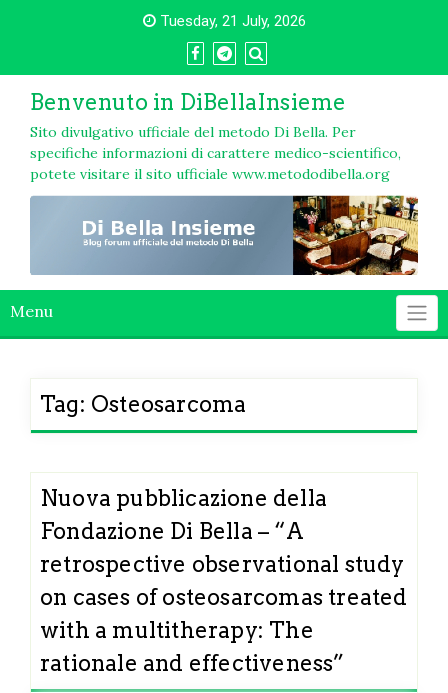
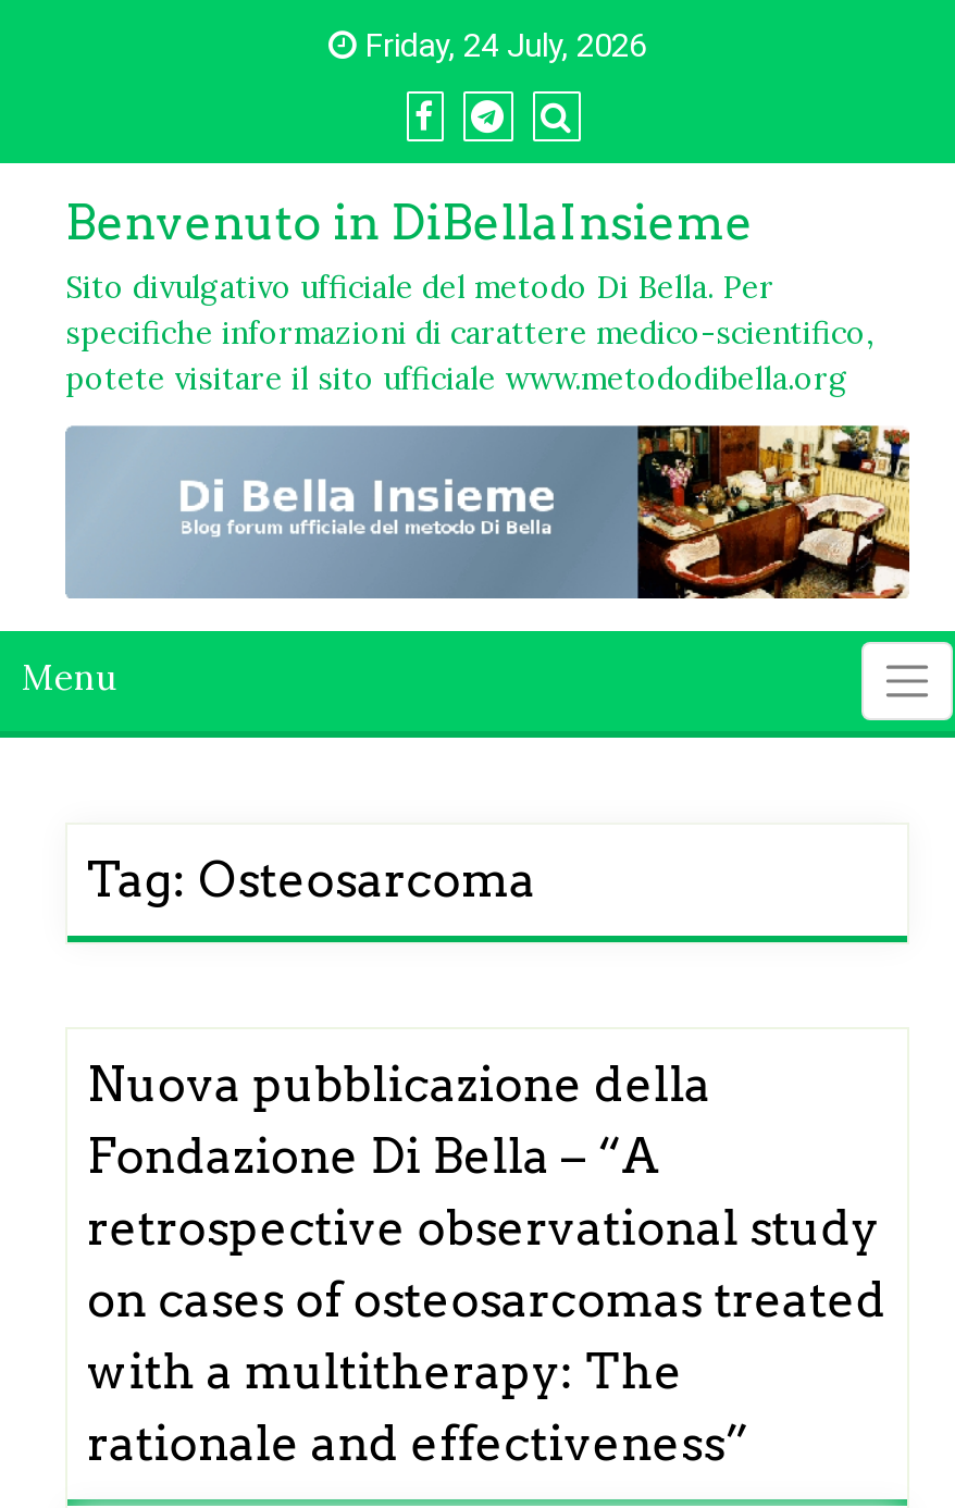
- Tuesday, 21 July, 2026
+ Friday, 24 July, 2026
